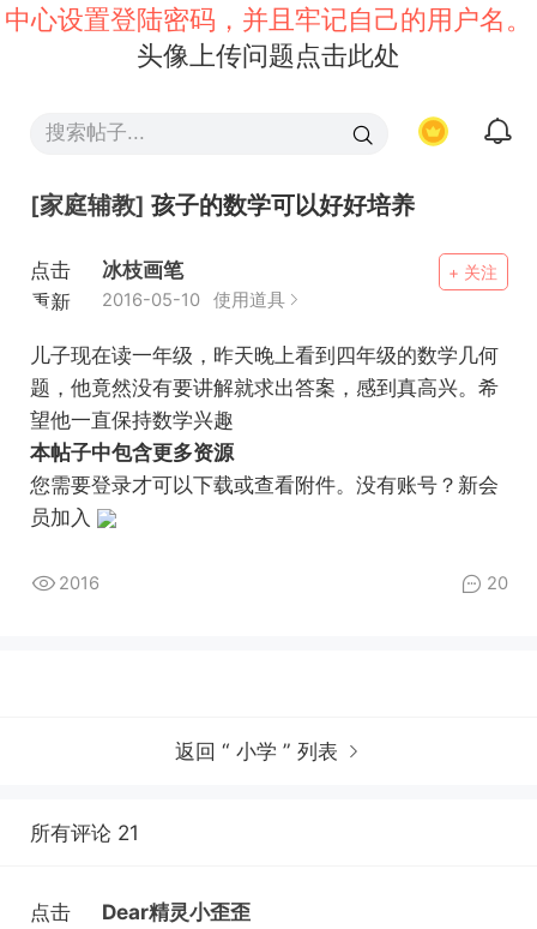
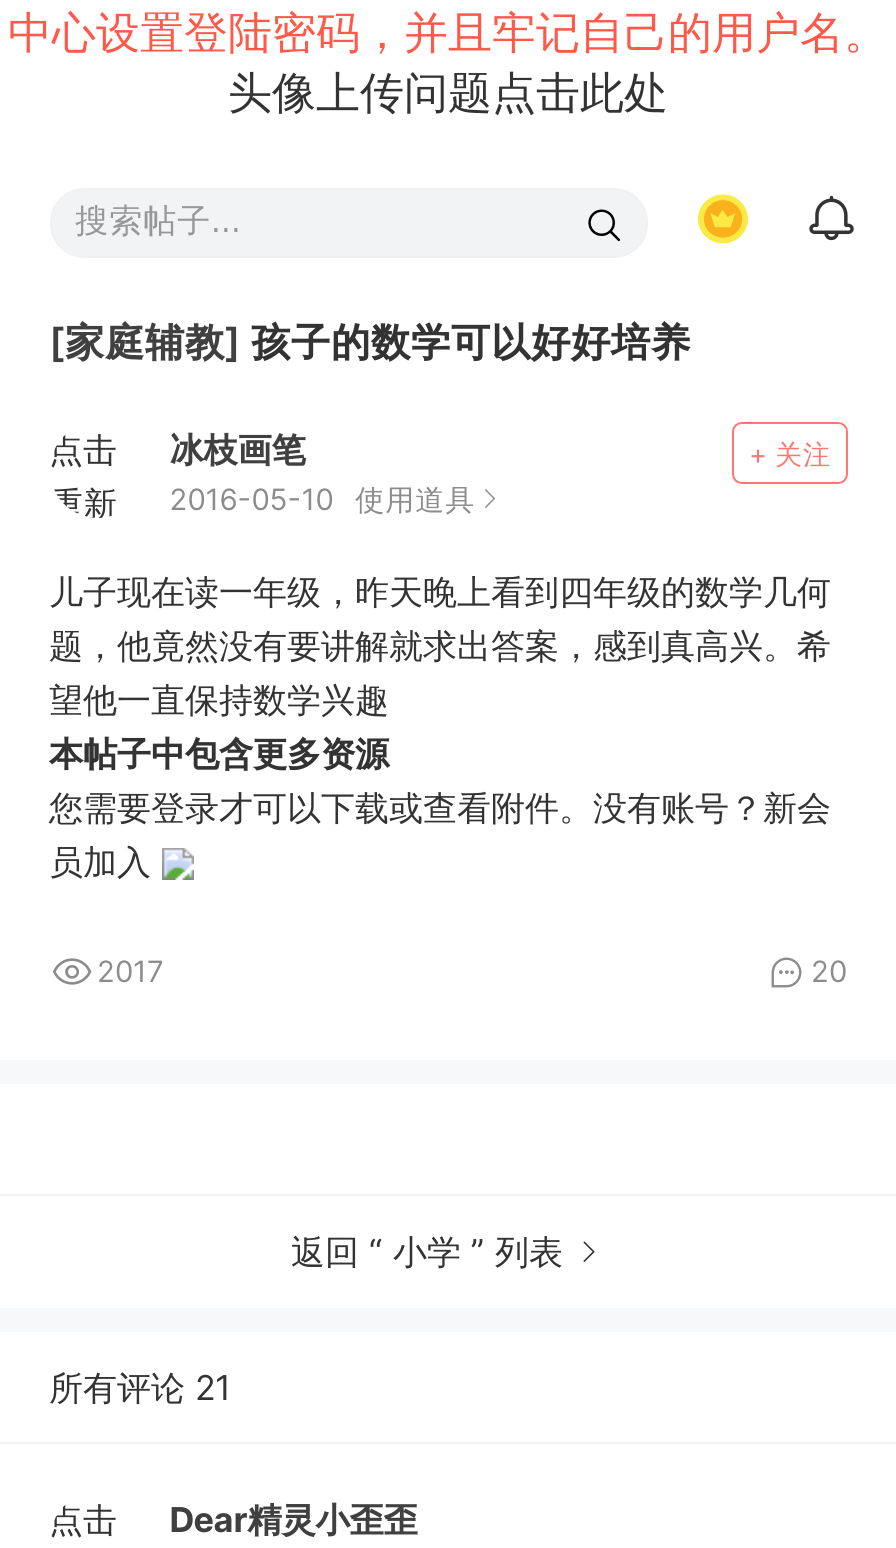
- 2016
+ 2017
